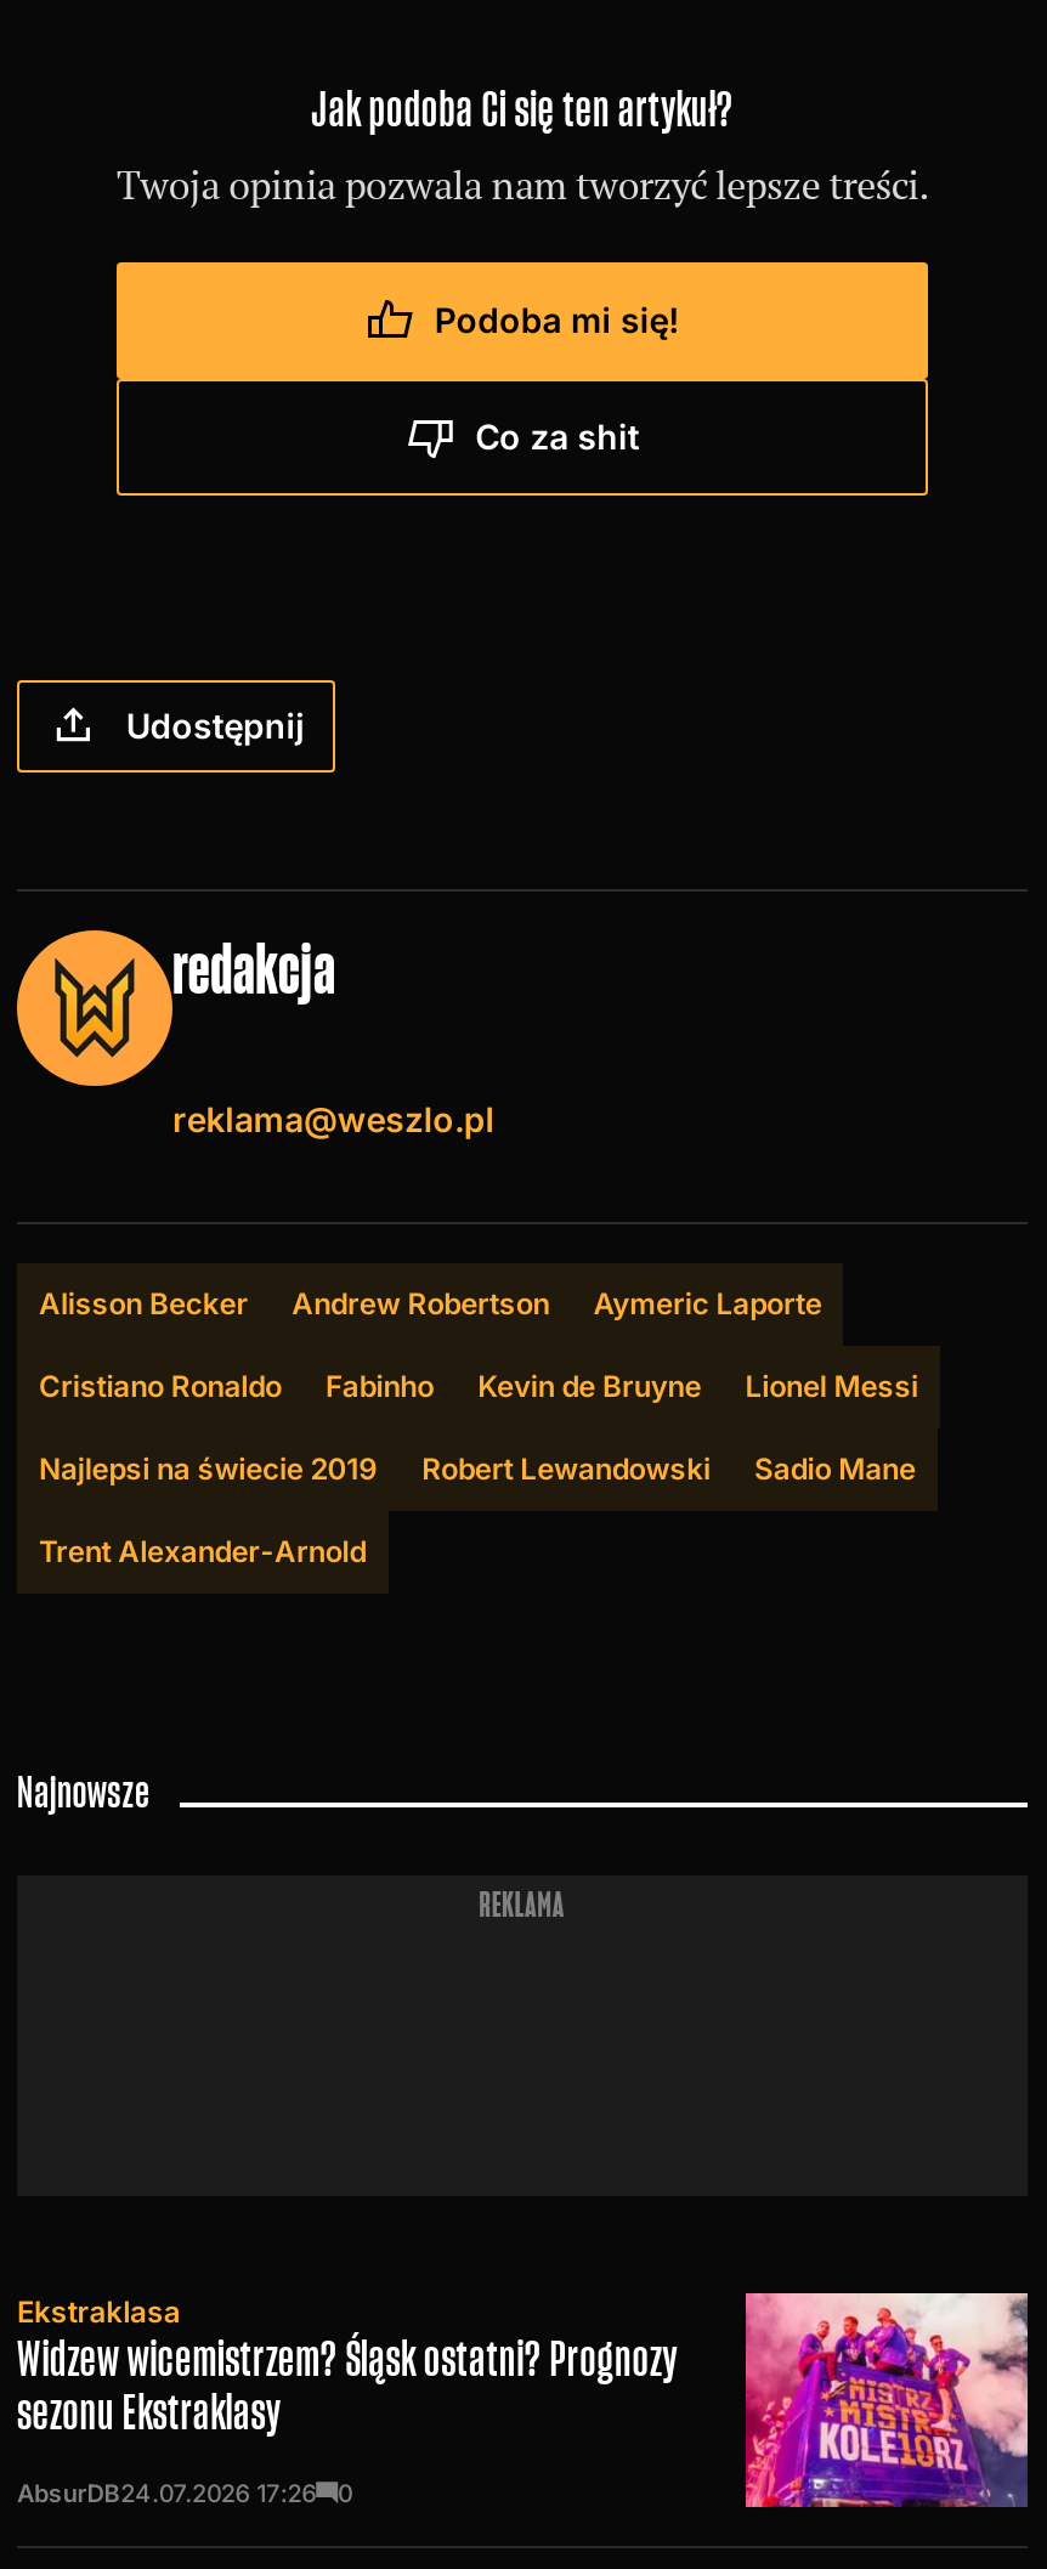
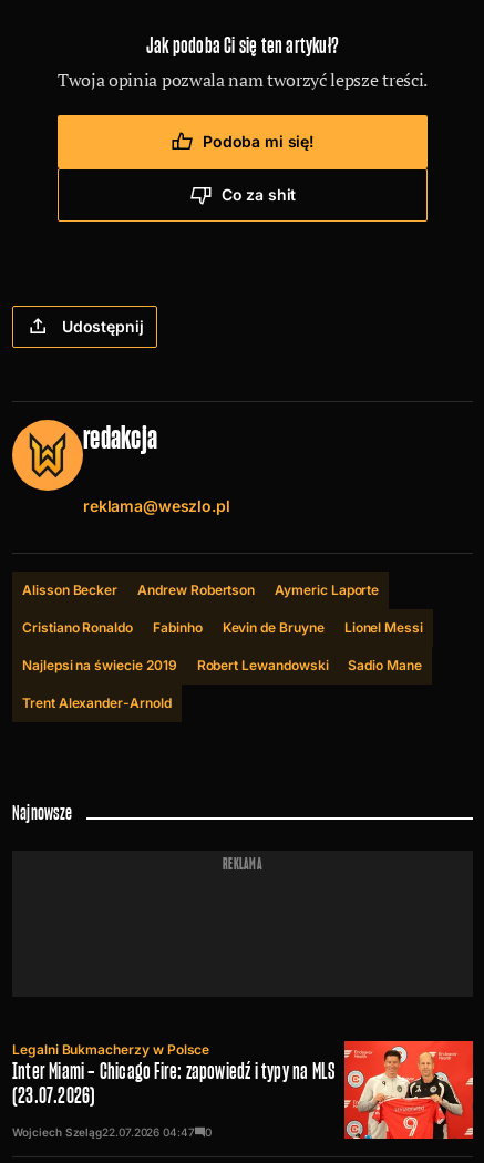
- [image]
- Ekstraklasa
- Widzew wicemistrzem? Śląsk ostatni? Prognozy
- sezonu Ekstraklasy
+ [image]
+ Legalni Bukmacherzy w Polsce
+ Inter Miami – Chicago Fire: zapowiedź i typy na MLS
+ (23.07.2026)

- AbsurDB24.07.2026 17:26
+ Wojciech Szeląg22.07.2026 04:47
